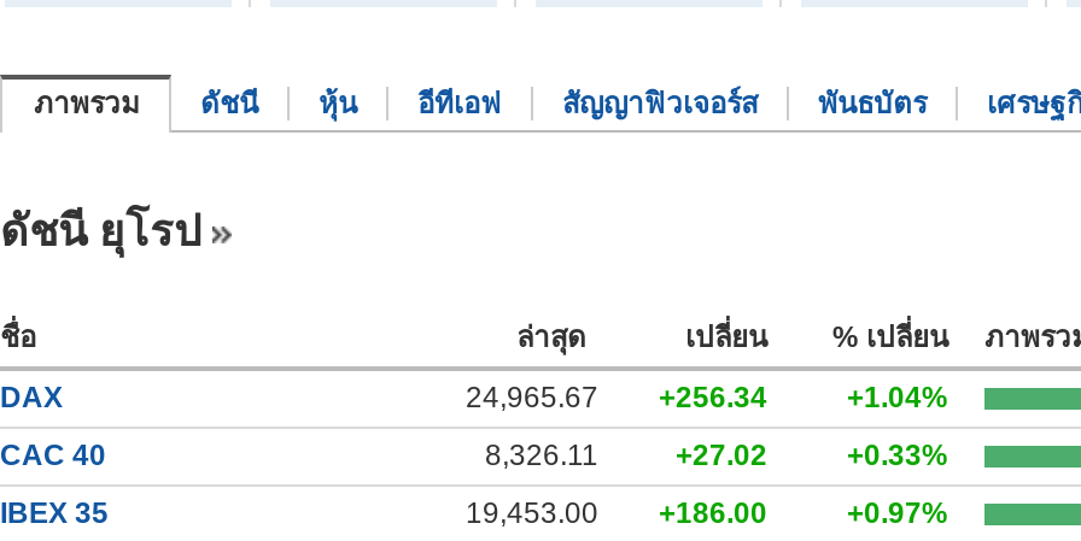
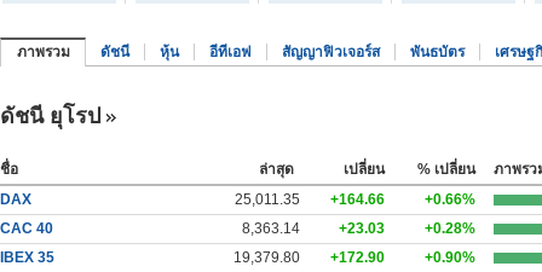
- 24,965.67
+ 25,011.35

- +256.34
+ +164.66

- +1.04%
+ +0.66%

- 8,326.11
+ 8,363.14

- +27.02
+ +23.03

- +0.33%
+ +0.28%

- 19,453.00
+ 19,379.80

- +186.00
+ +172.90

- +0.97%
+ +0.90%
